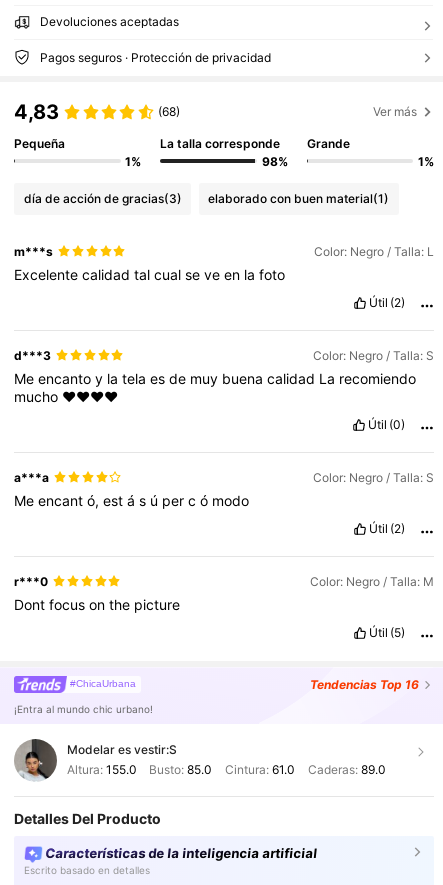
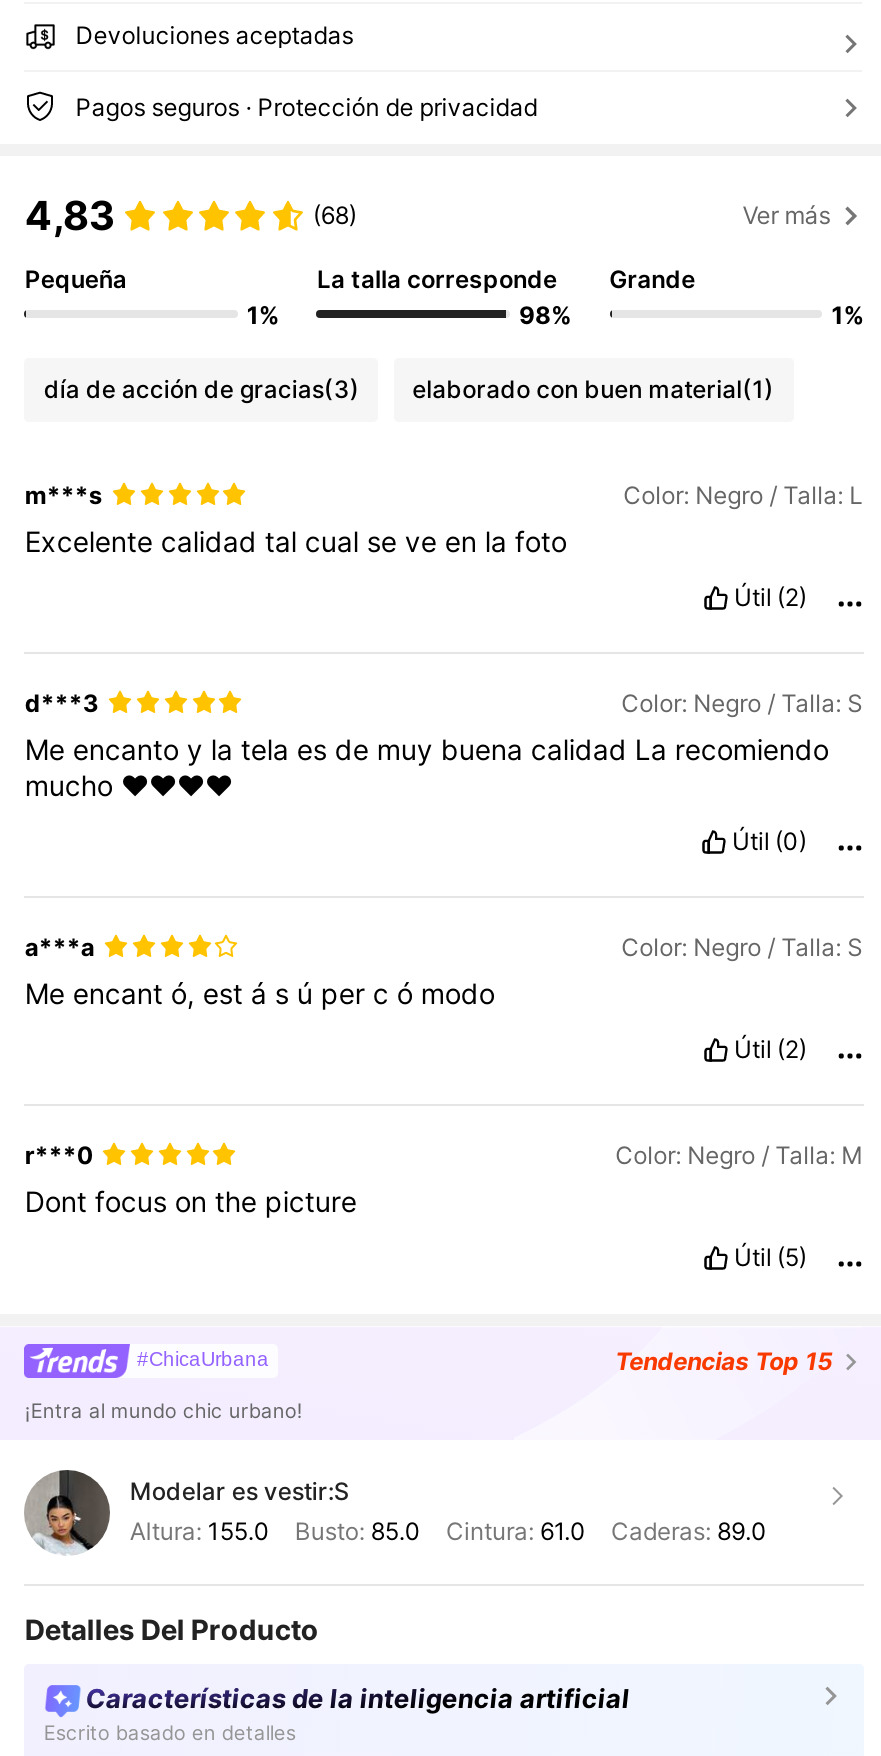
- Tendencias Top 16
+ Tendencias Top 15
